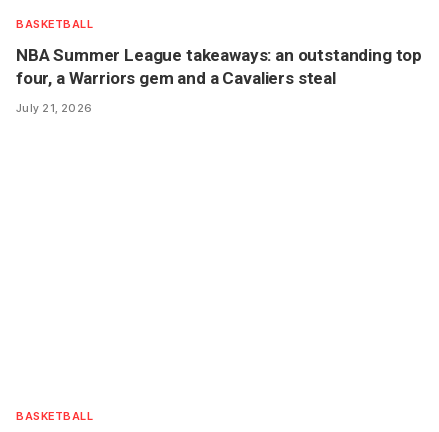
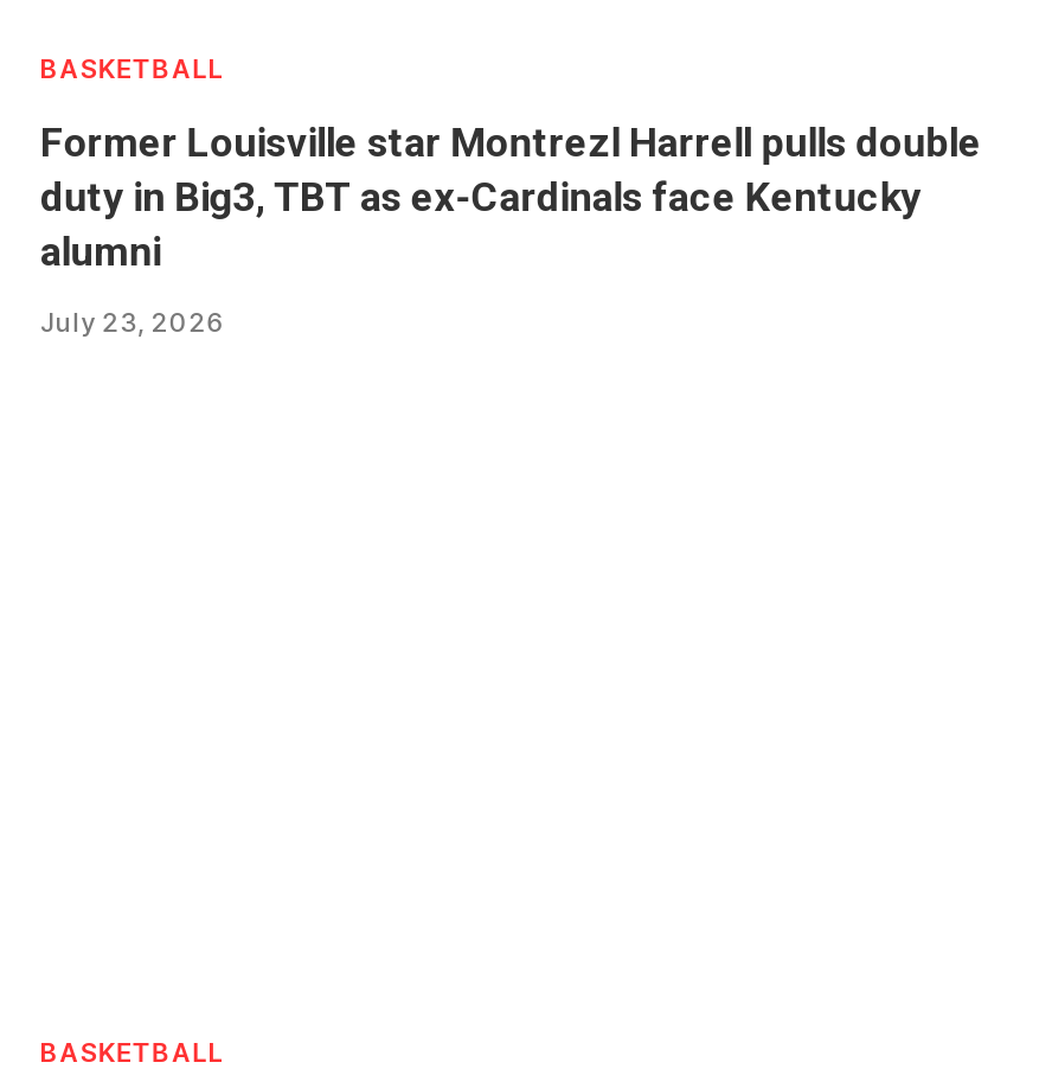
- NBA Summer League takeaways: an outstanding top
- four, a Warriors gem and a Cavaliers steal
+ Former Louisville star Montrezl Harrell pulls double
+ duty in Big3, TBT as ex-Cardinals face Kentucky
+ alumni

- July 21, 2026
+ July 23, 2026
